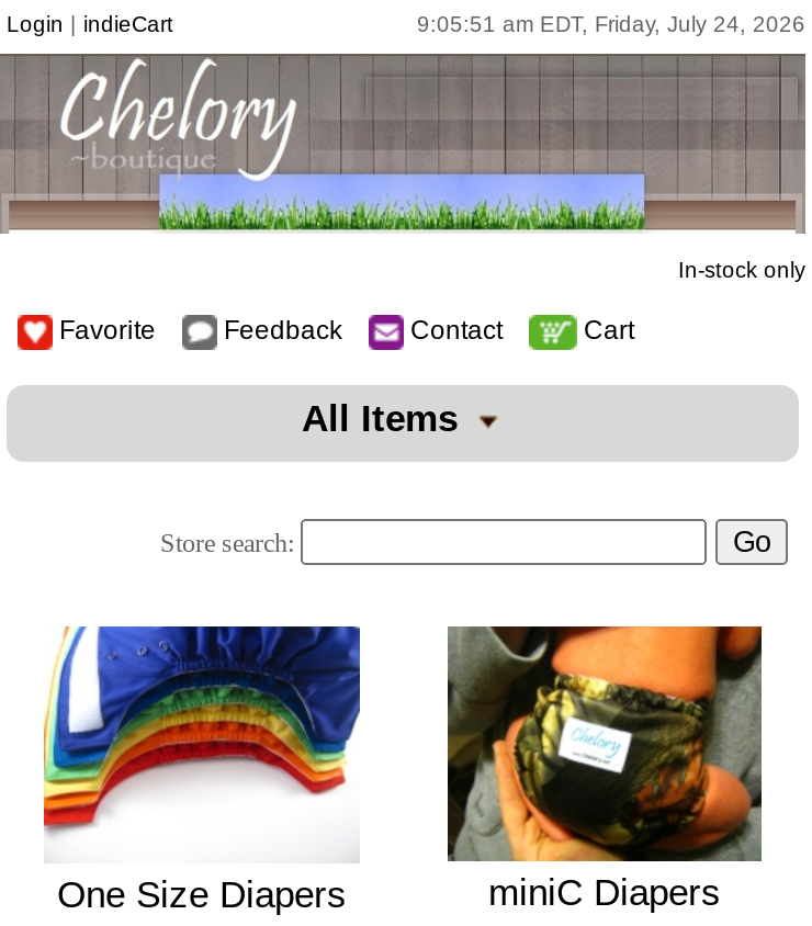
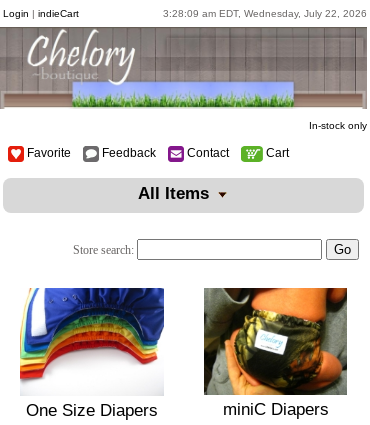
- 9:05:51 am EDT, Friday, July 24, 2026
+ 3:28:09 am EDT, Wednesday, July 22, 2026
